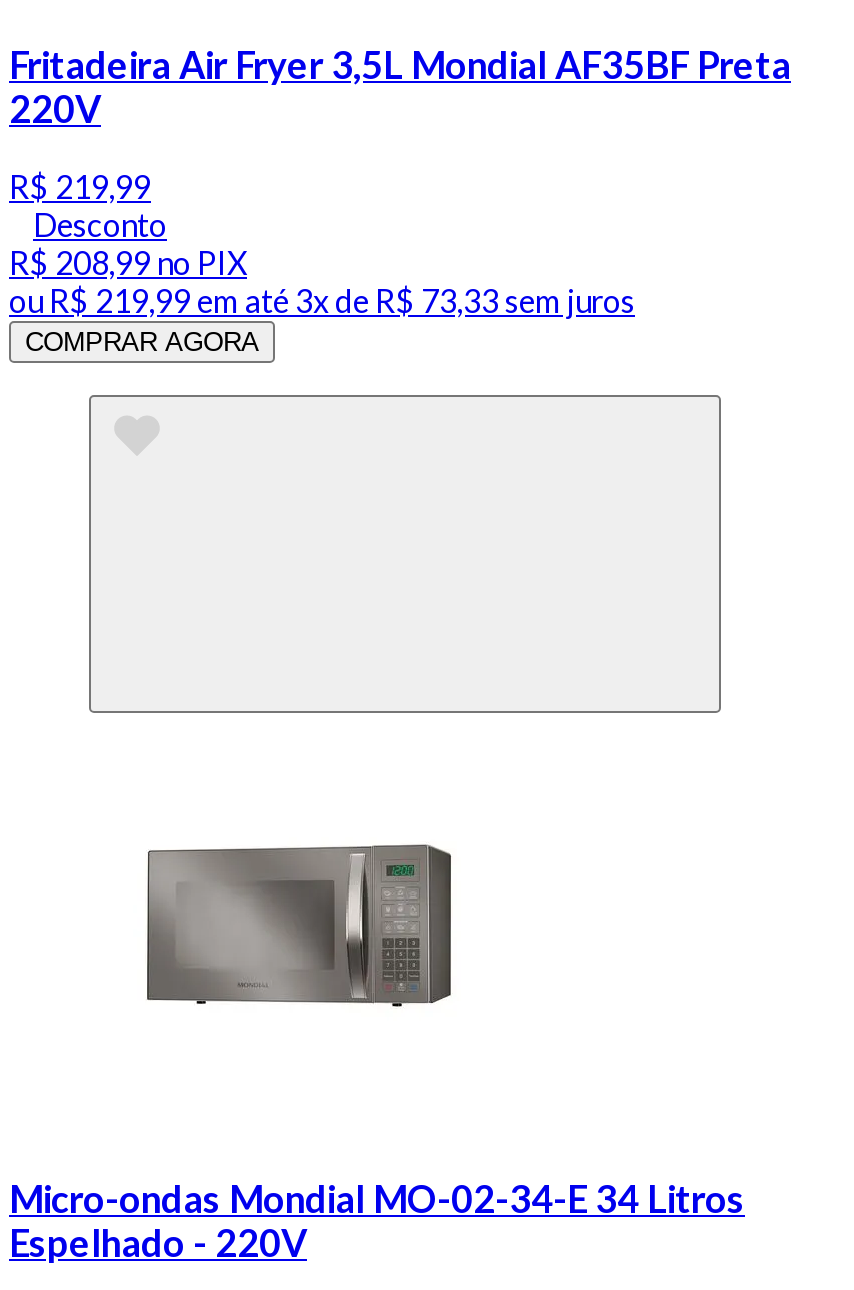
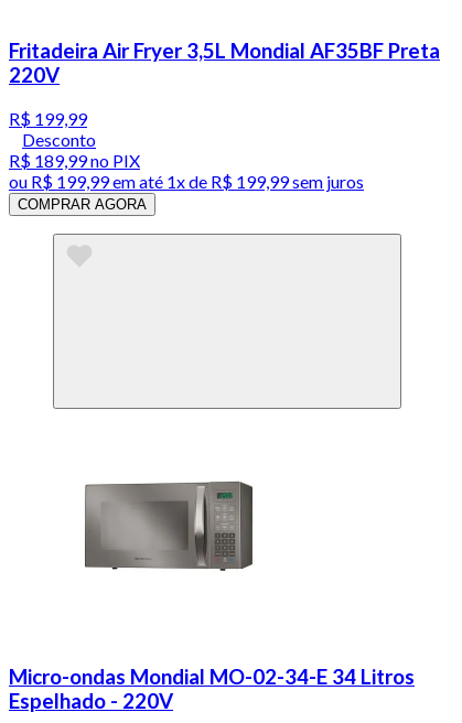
- R$ 219,99
+ R$ 199,99

- R$ 208,99 no PIX
+ R$ 189,99 no PIX

- ou R$ 219,99 em até 3x de R$ 73,33 sem juros
+ ou R$ 199,99 em até 1x de R$ 199,99 sem juros
